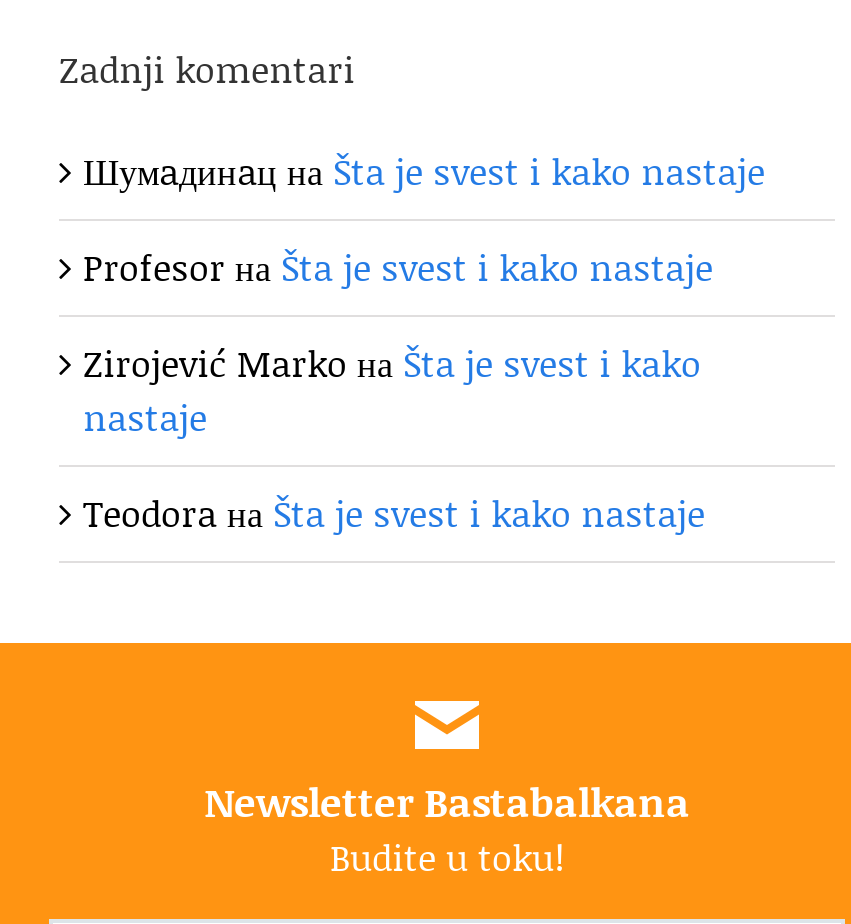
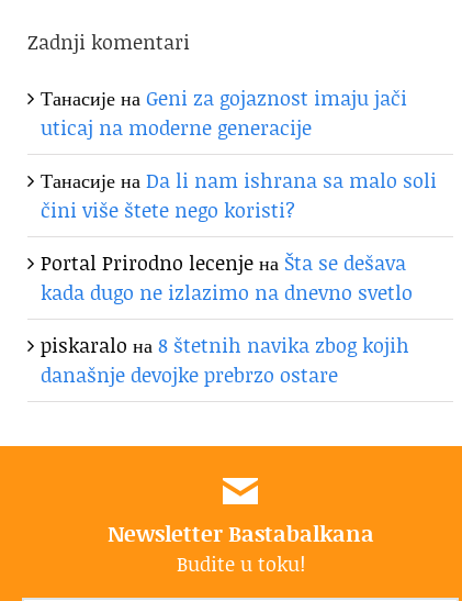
- Шумaдинaц на Šta je svest i kako nastaje
+ Танасије на Geni za gojaznost imaju jači
+ uticaj na moderne generacije

- Profesor на Šta je svest i kako nastaje
+ Танасије на Da li nam ishrana sa malo soli
+ čini više štete nego koristi?

- Zirojević Marko на Šta je svest i kako
- nastaje
+ Portal Prirodno lecenje на Šta se dešava
+ kada dugo ne izlazimo na dnevno svetlo

- Teodora на Šta je svest i kako nastaje
+ piskaralo на 8 štetnih navika zbog kojih
+ današnje devojke prebrzo ostare
